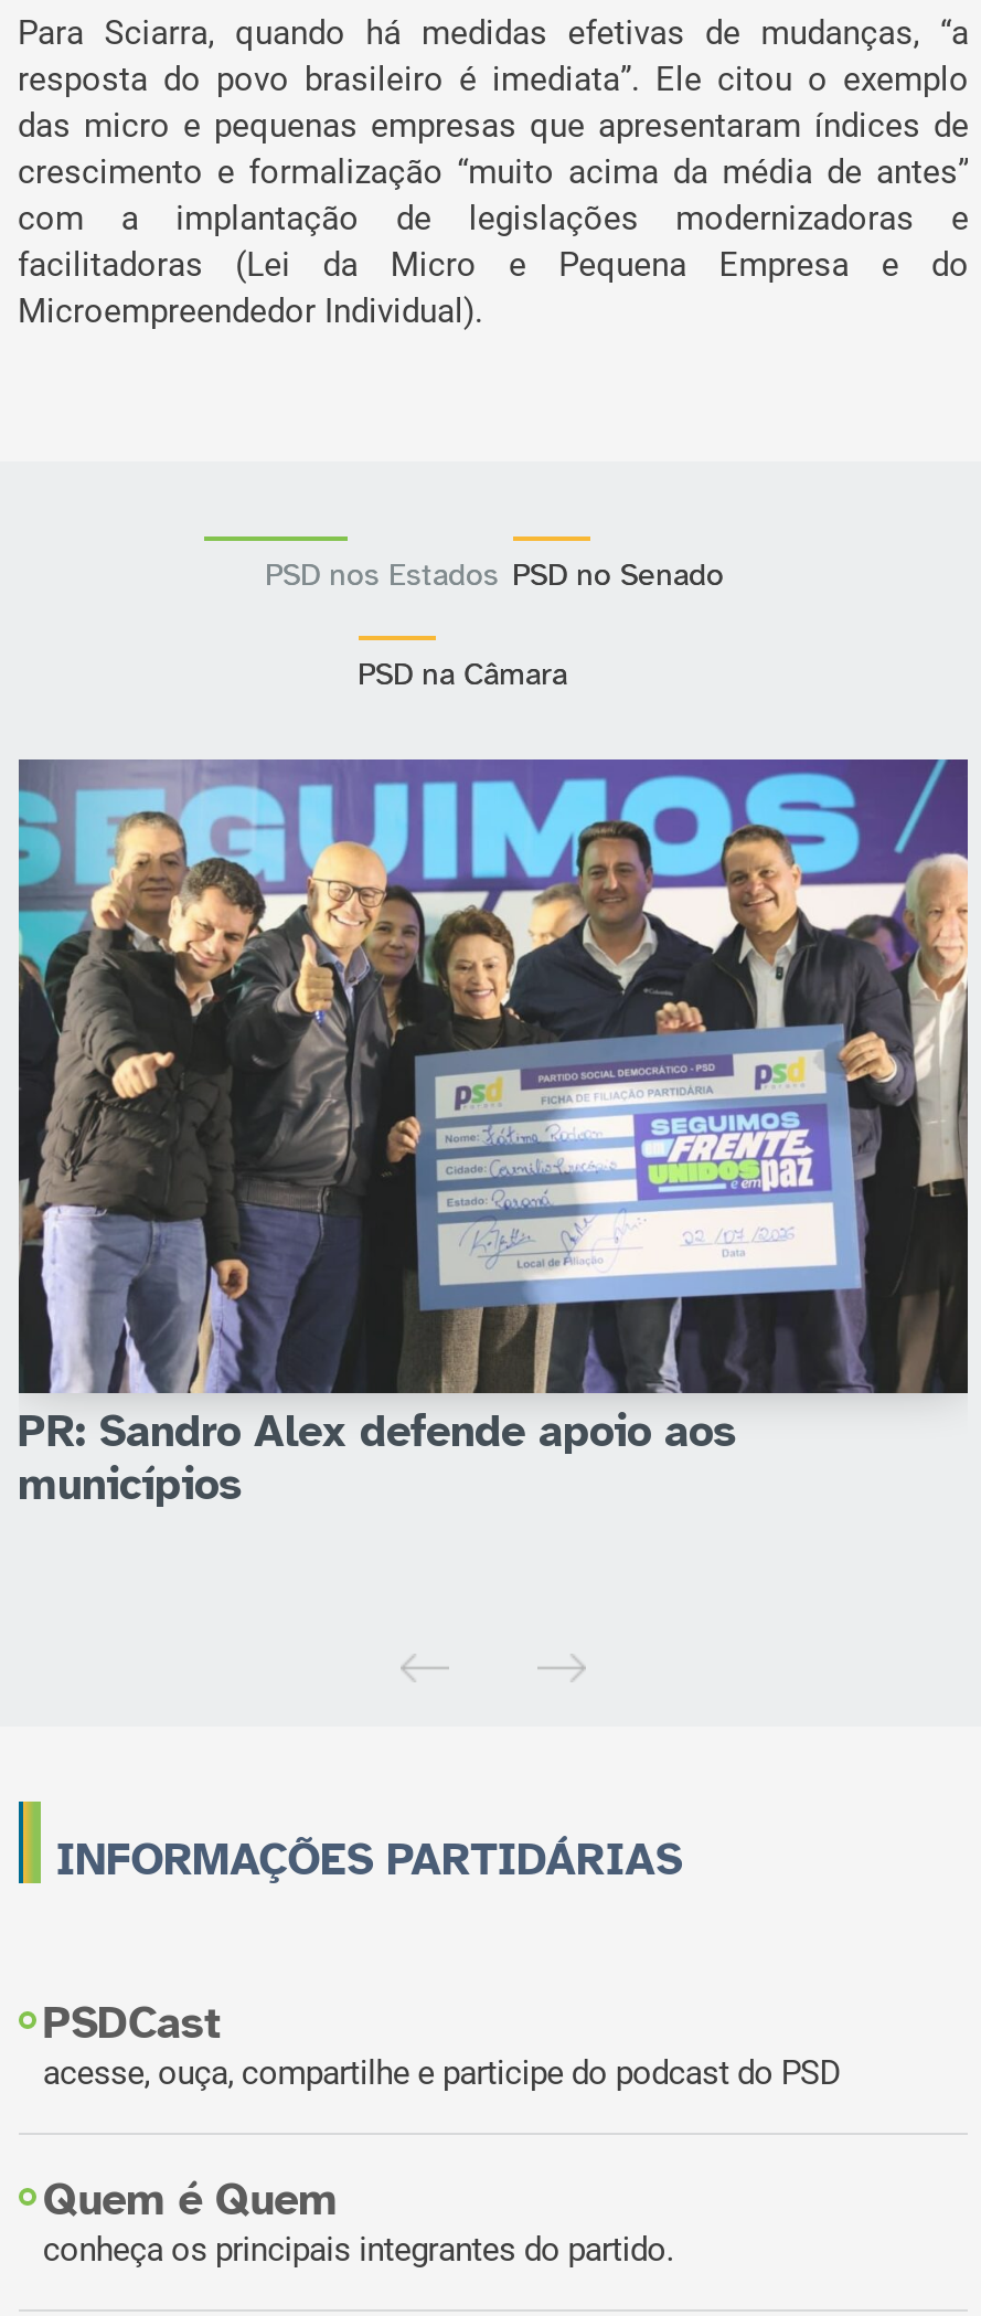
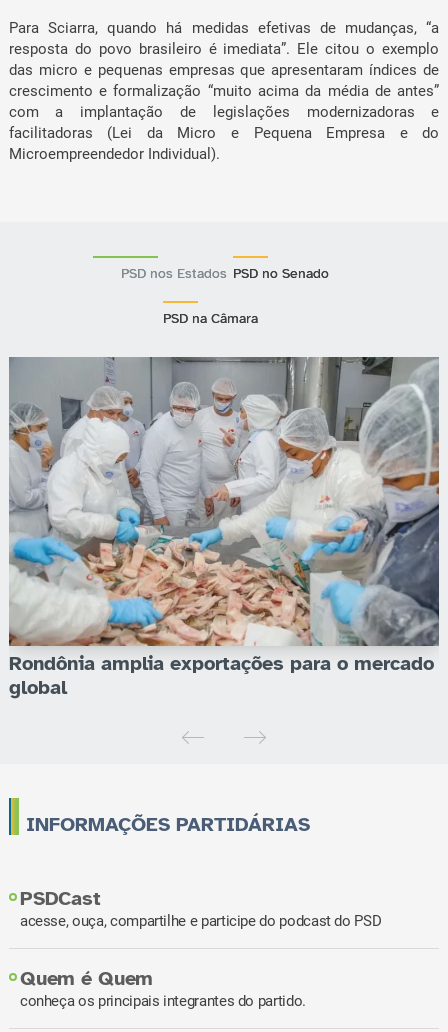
- [image]
- PR: Sandro Alex defende apoio aos
- municípios
+ [image]
+ Rondônia amplia exportações para o mercado
+ global
